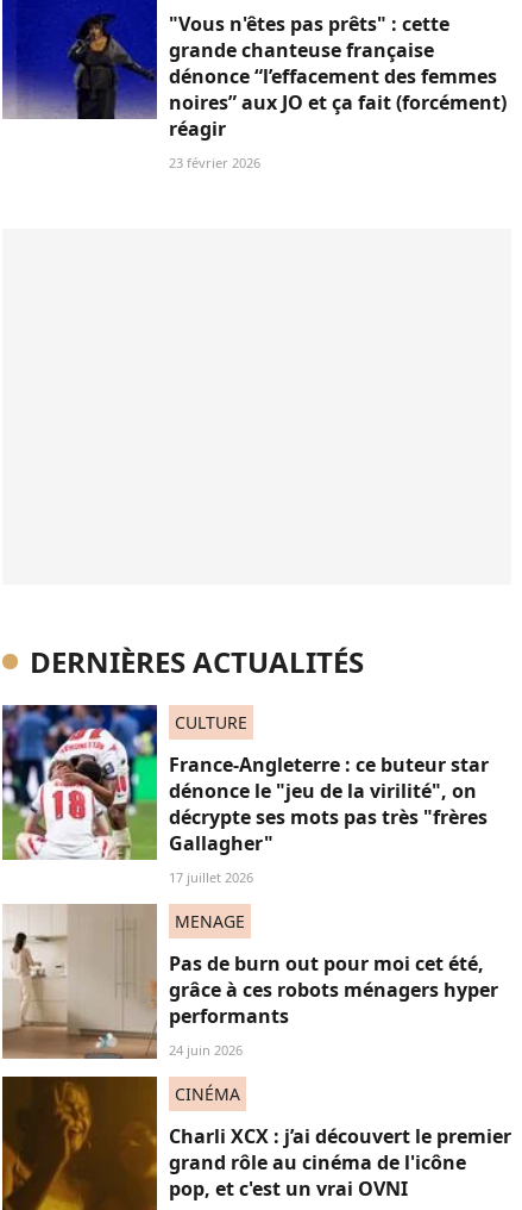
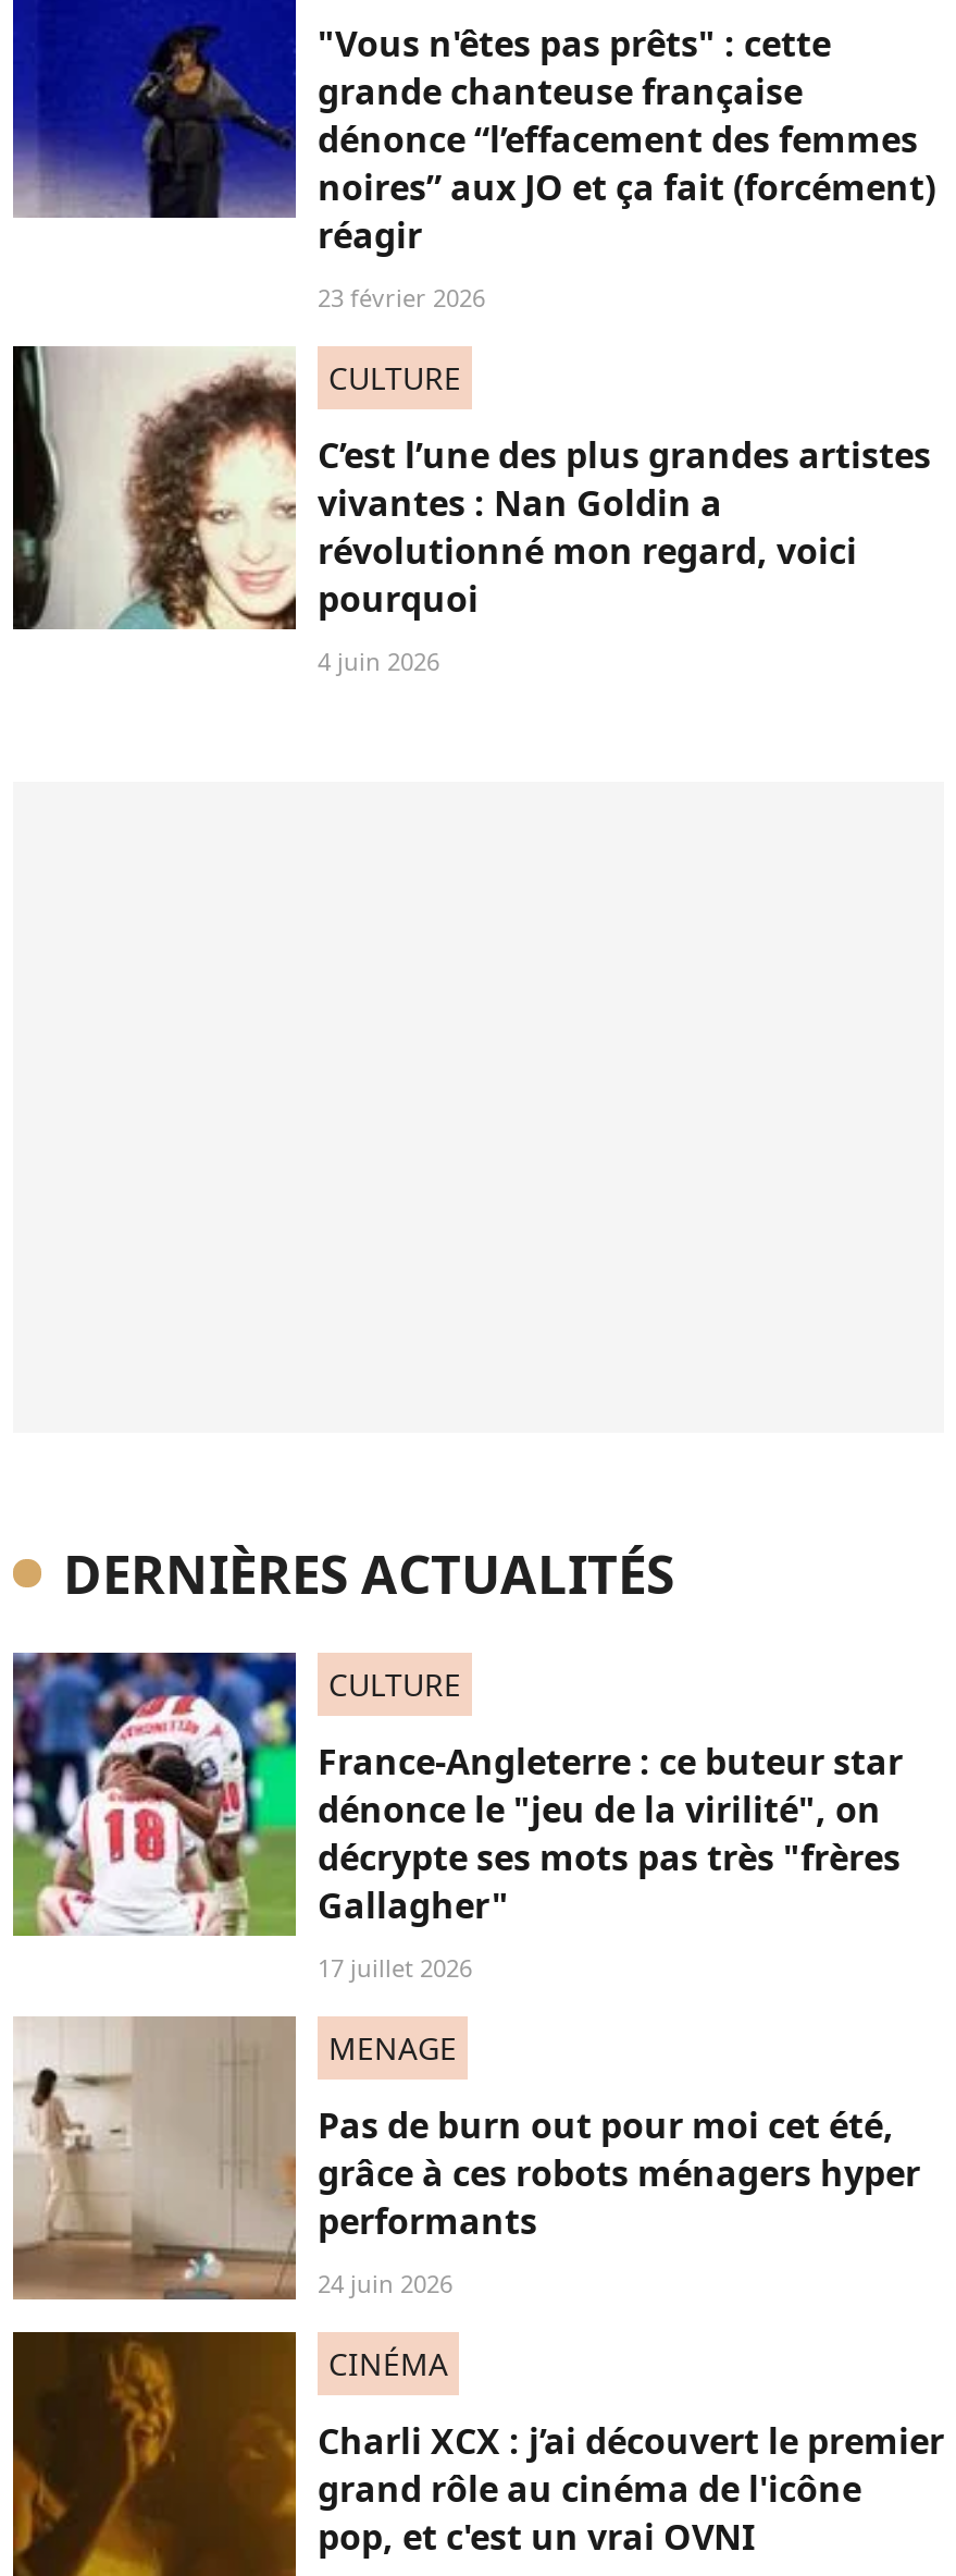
+ [image]
+ CULTURE
+ C’est l’une des plus grandes artistes
+ vivantes : Nan Goldin a
+ révolutionné mon regard, voici
+ pourquoi
+ 4 juin 2026
